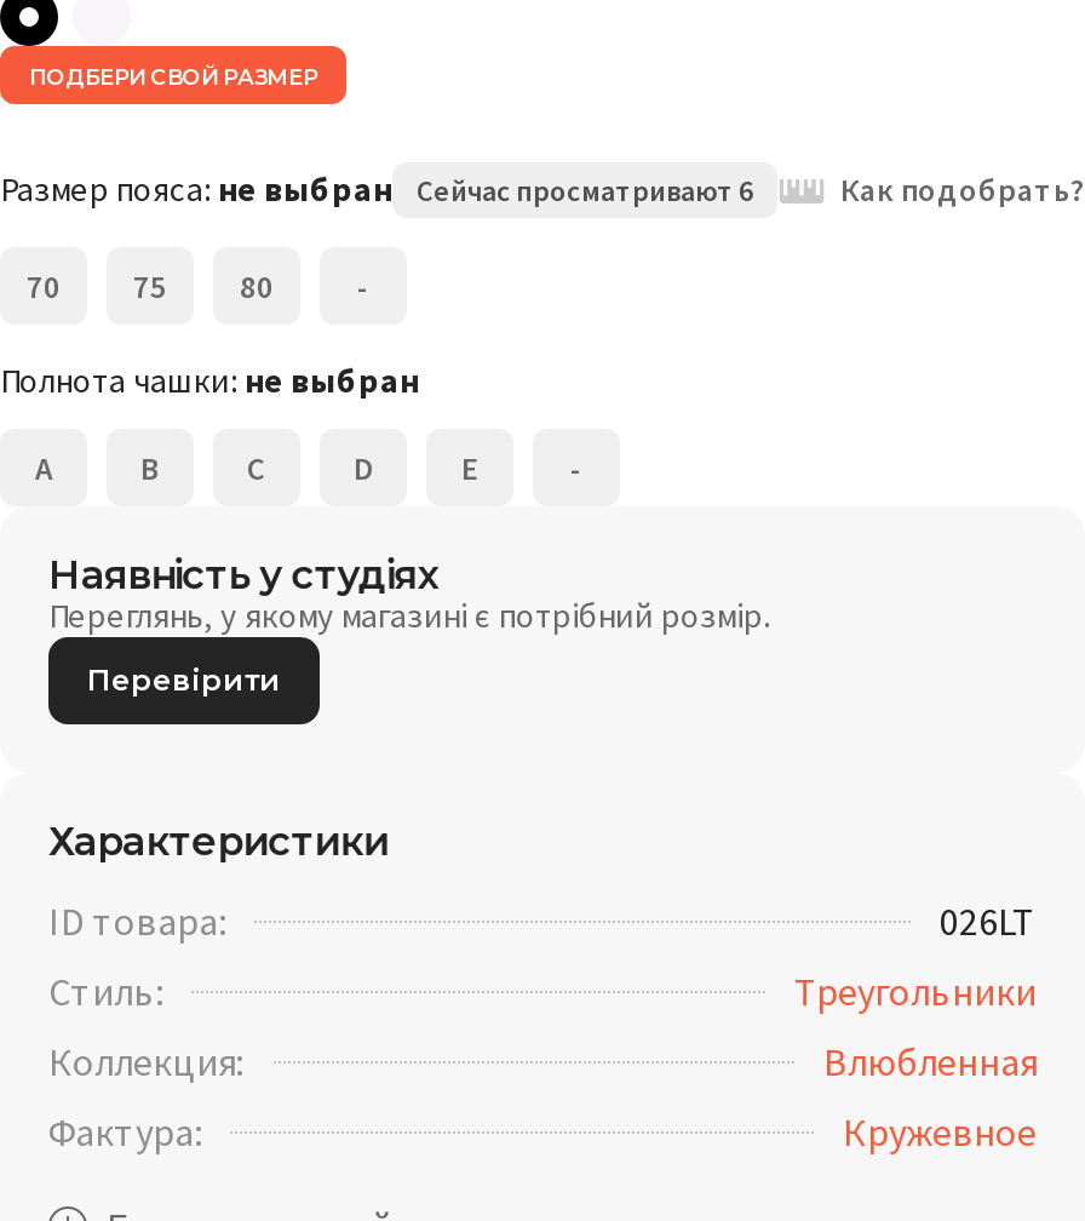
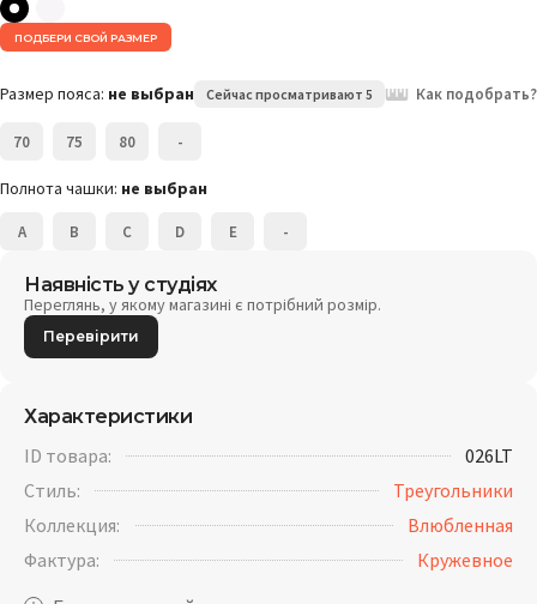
- Сейчас просматривают 6
+ Сейчас просматривают 5
